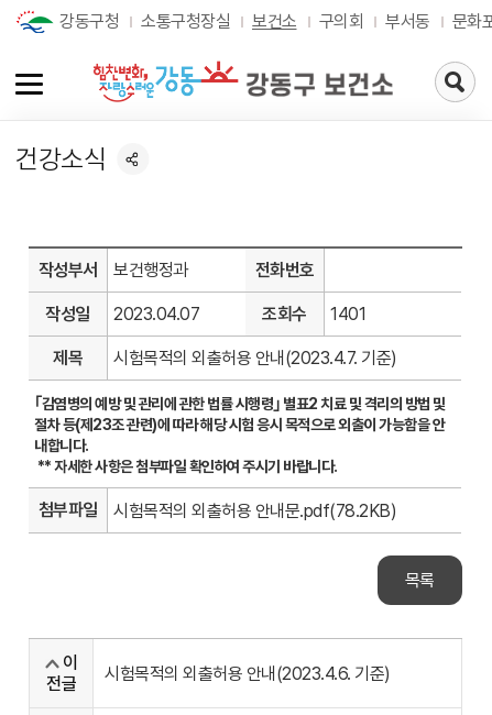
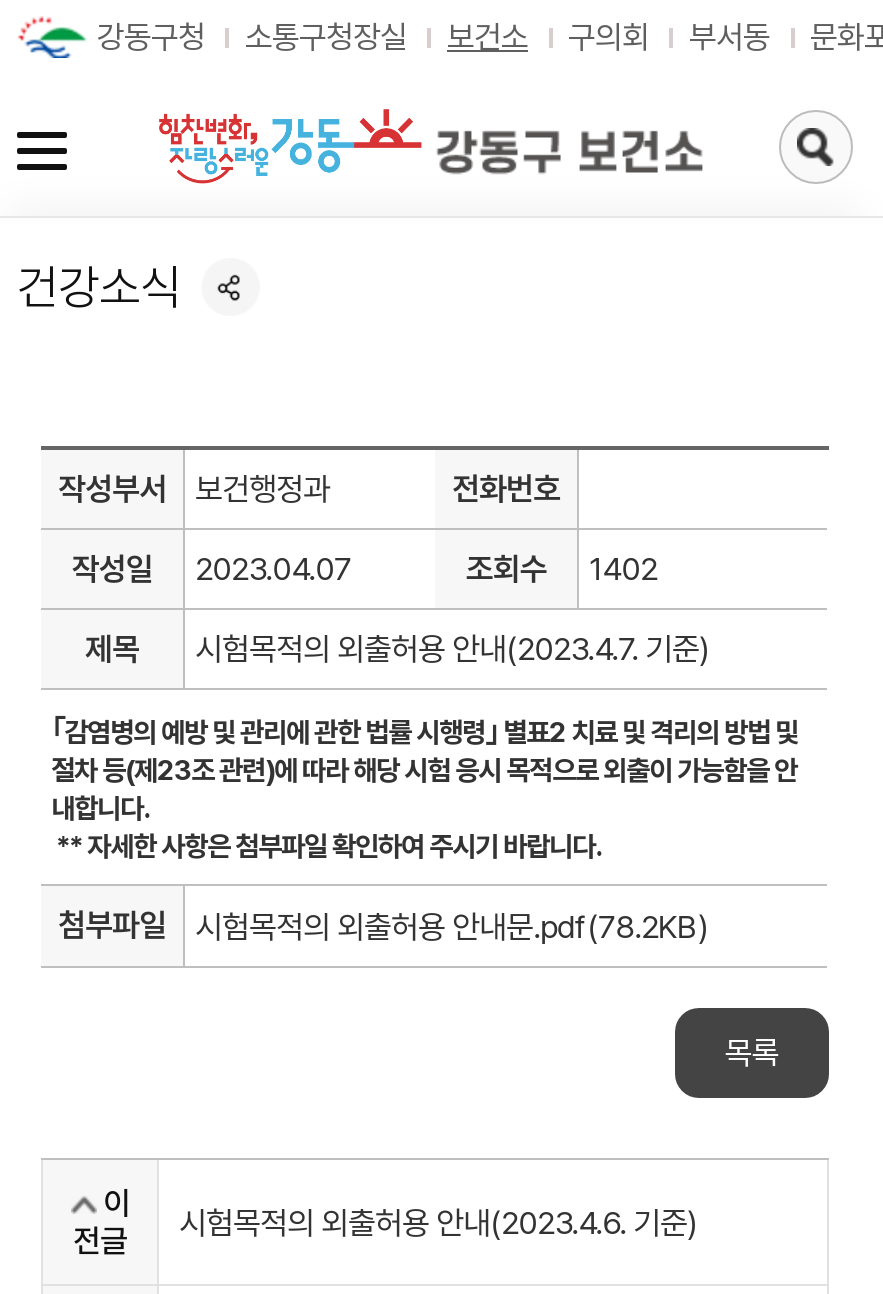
- 조회수 1401
+ 조회수 1402
